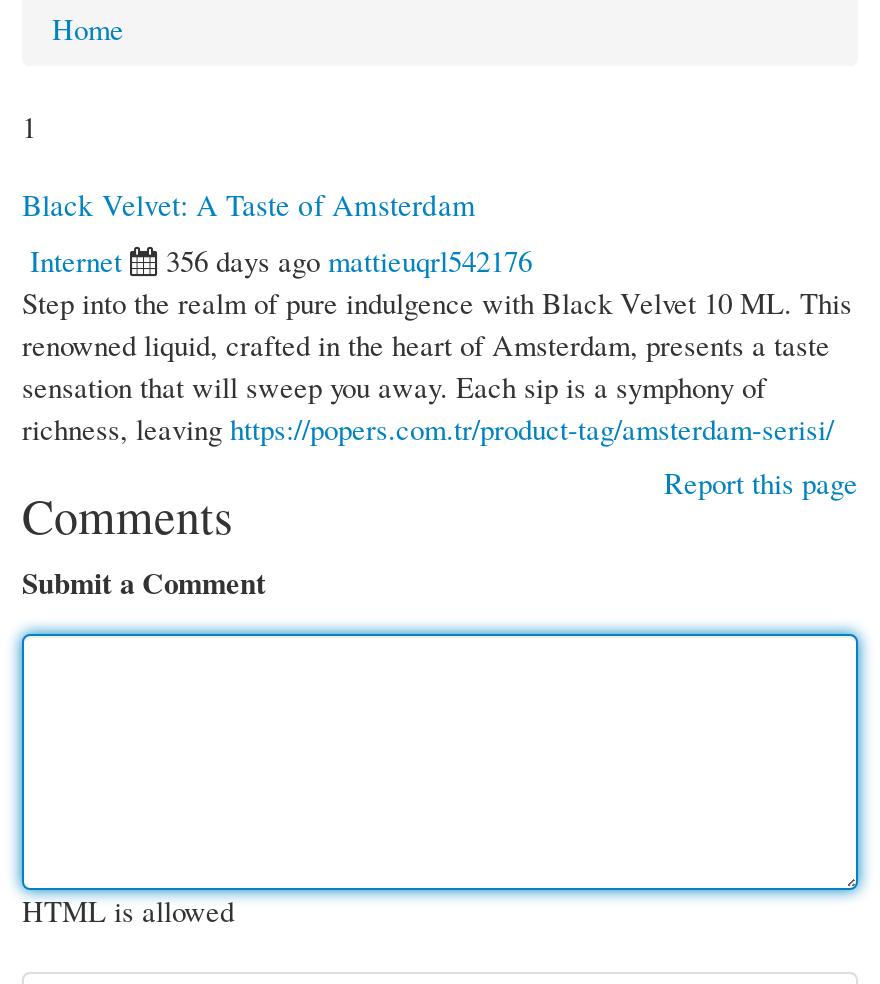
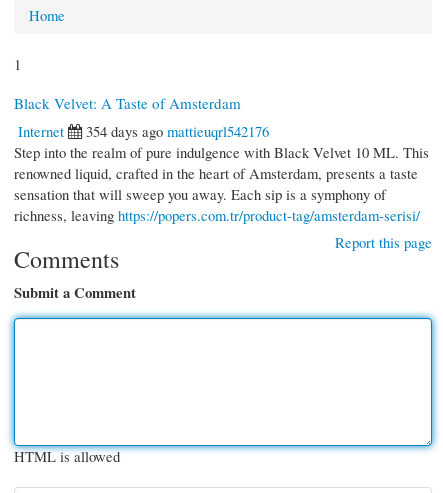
- 356 days ago mattieuqrl542176
+ 354 days ago mattieuqrl542176
